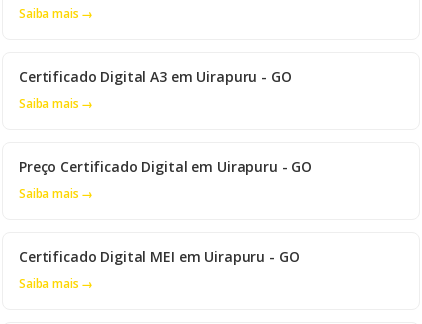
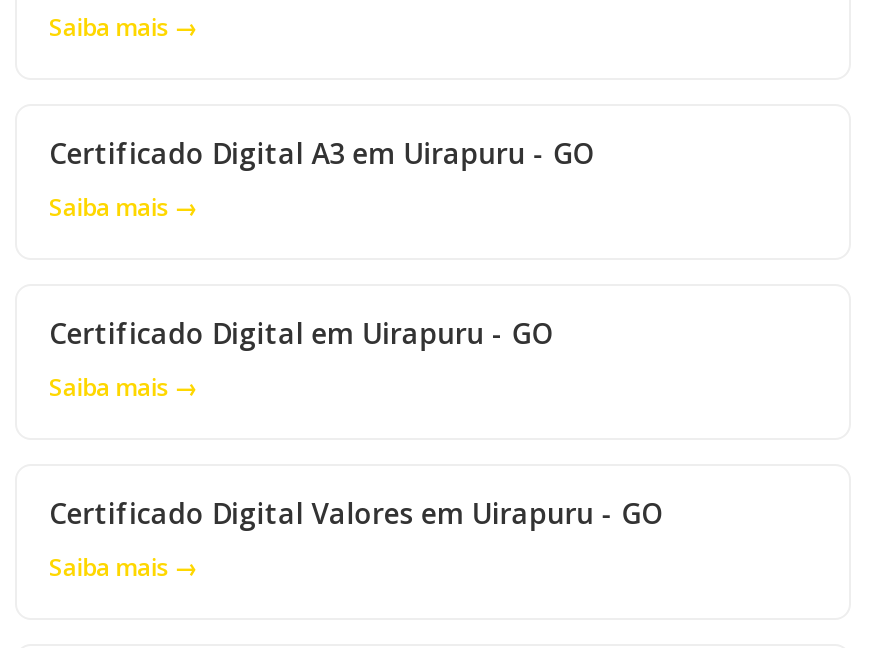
- Preço Certificado Digital em Uirapuru - GO
+ Certificado Digital em Uirapuru - GO

- Certificado Digital MEI em Uirapuru - GO
+ Certificado Digital Valores em Uirapuru - GO
